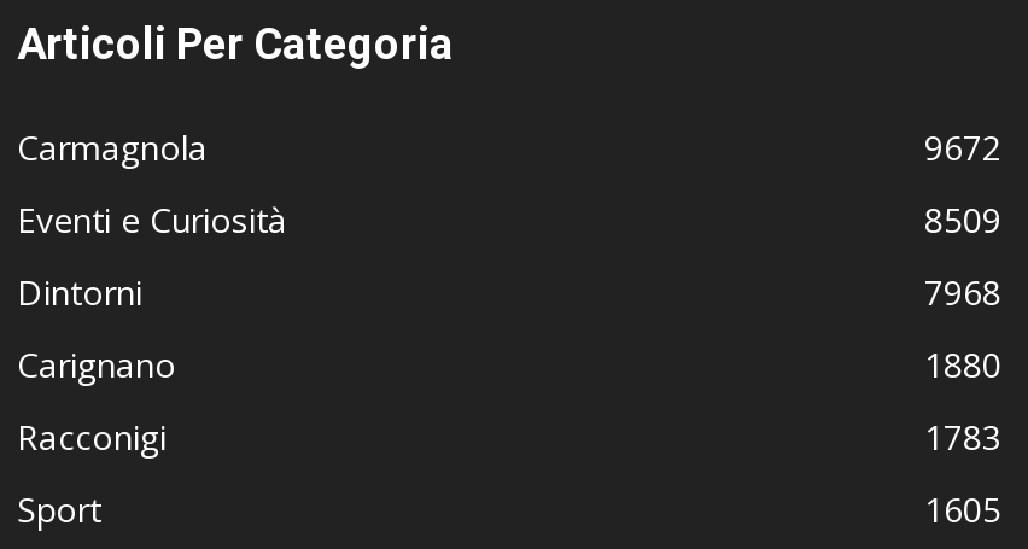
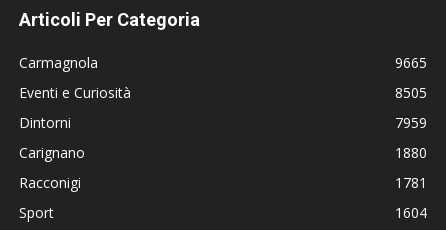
- 9672
+ 9665

- 8509
+ 8505

- 7968
+ 7959

- 1783
+ 1781

- 1605
+ 1604
